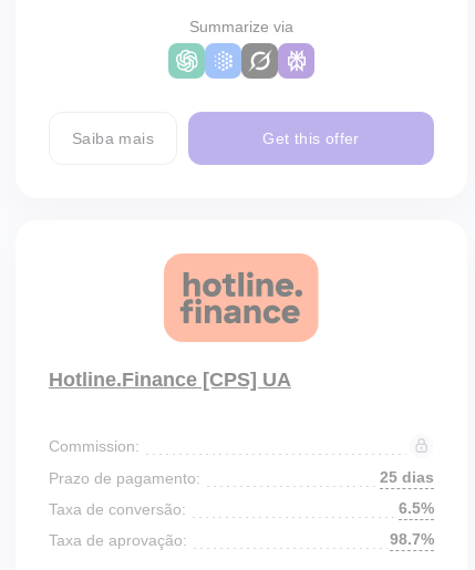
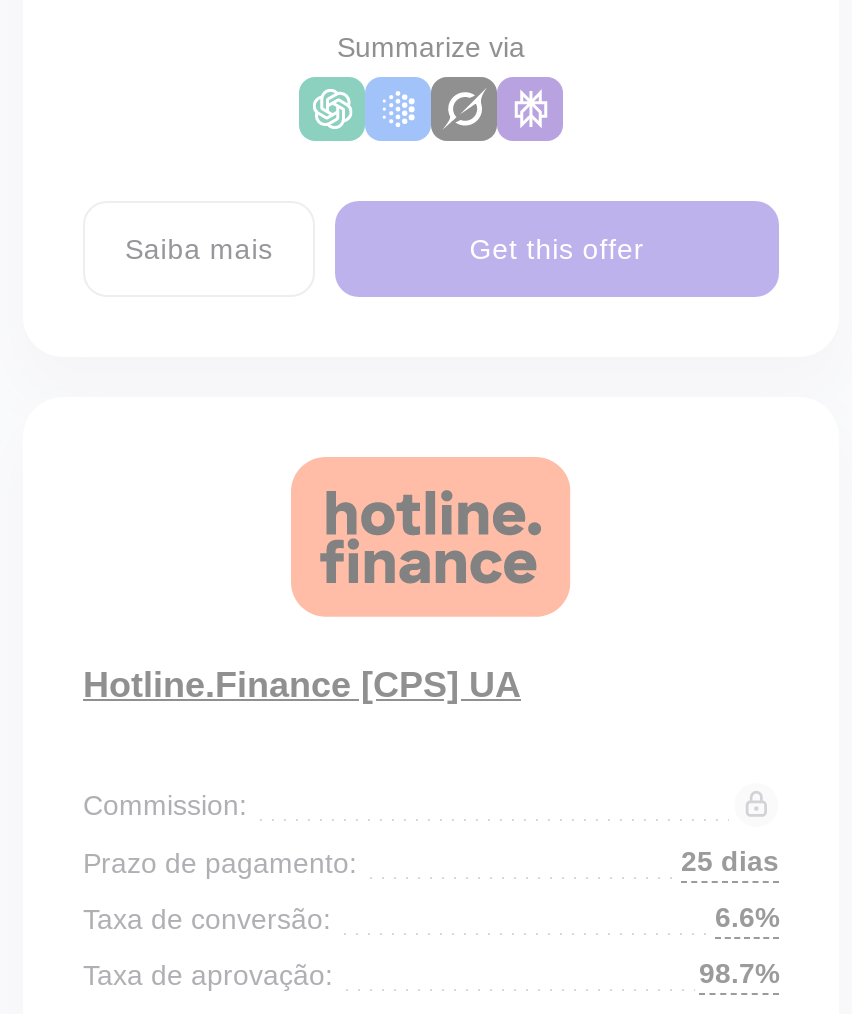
- 6.5%
+ 6.6%
